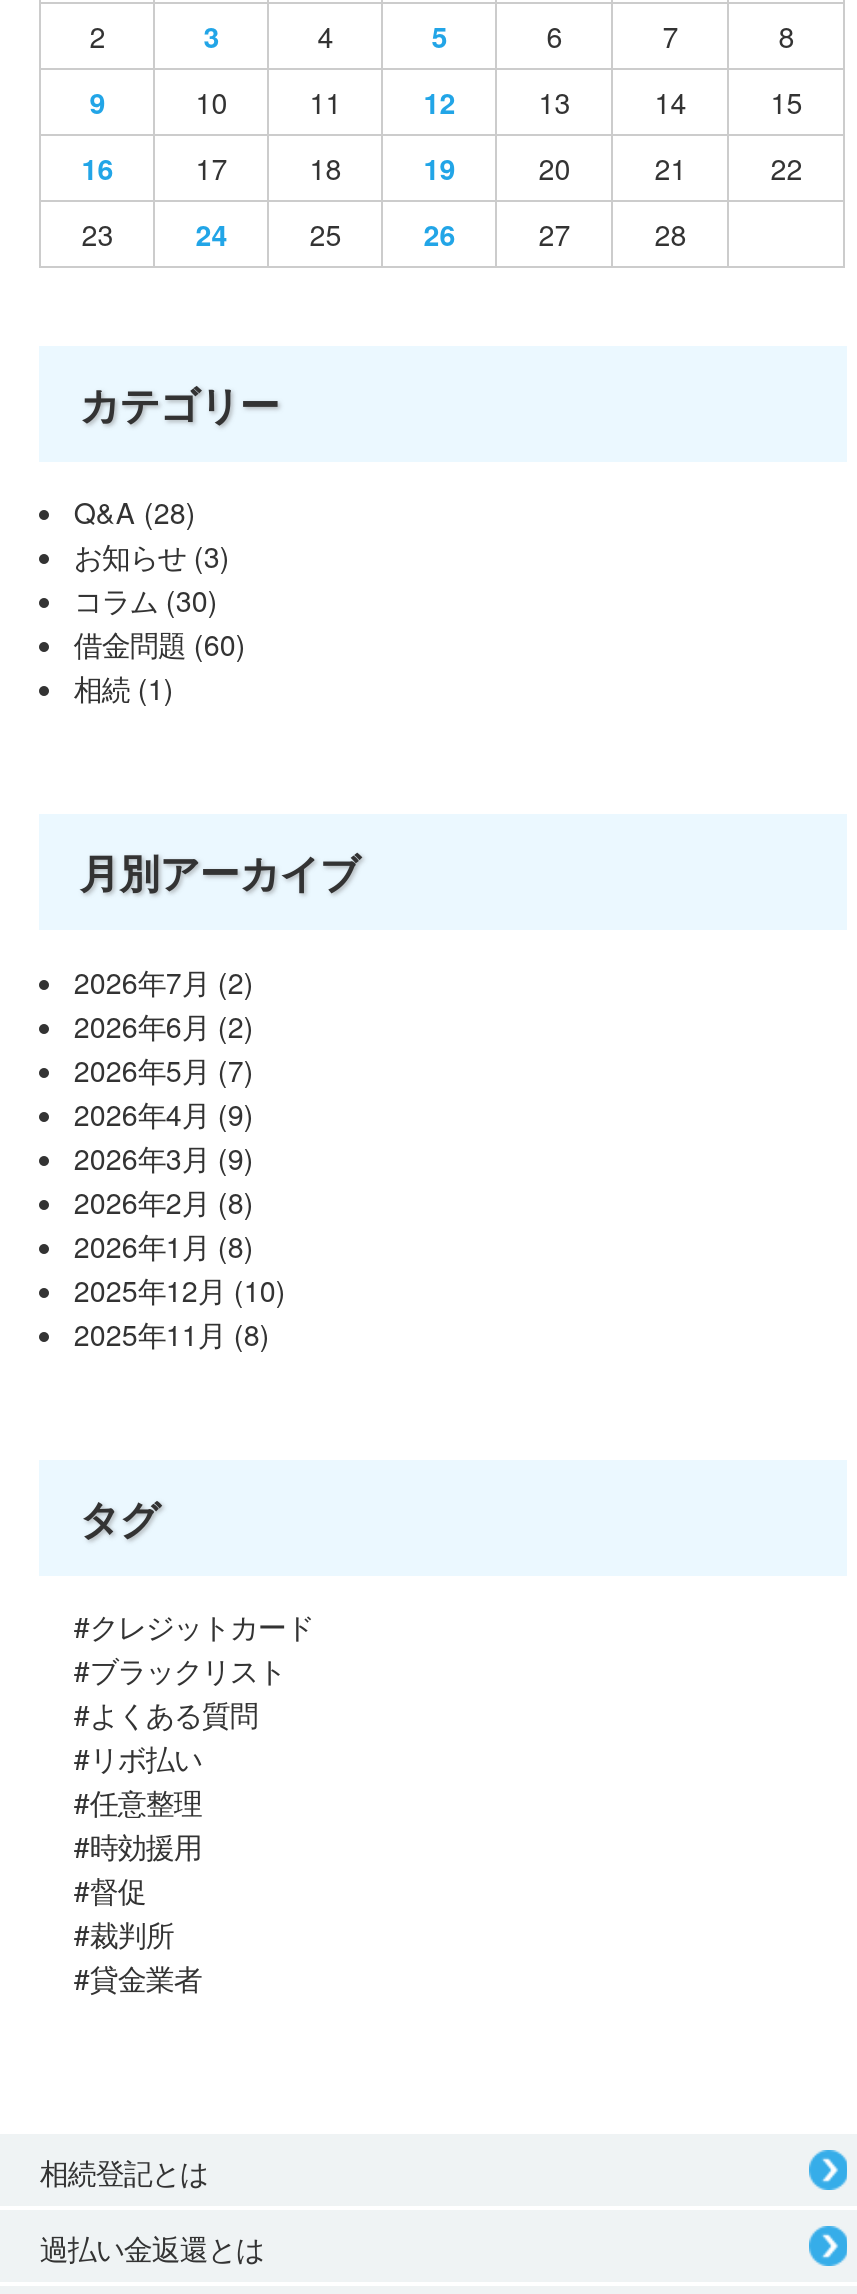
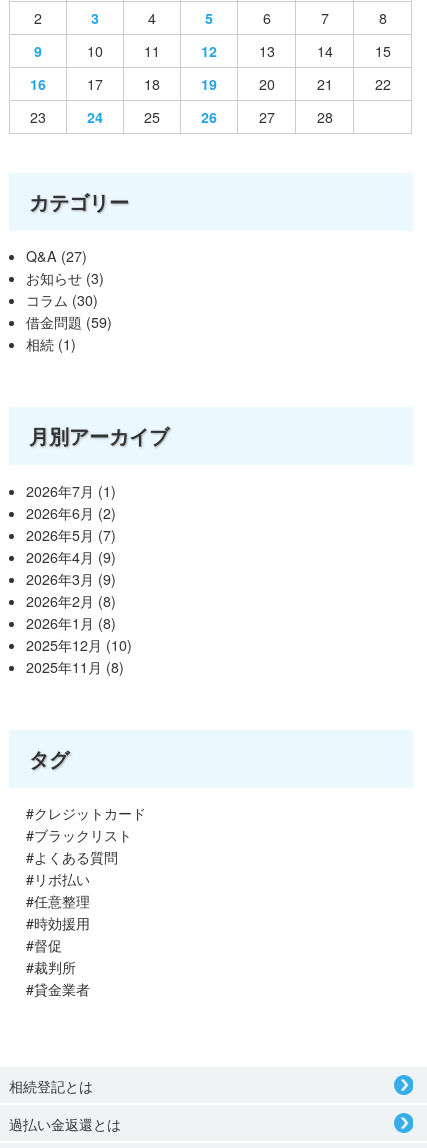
- Q&A (28)
+ Q&A (27)

- 借金問題(60)
+ 借金問題(59)

- 2026年7月(2)
+ 2026年7月(1)
